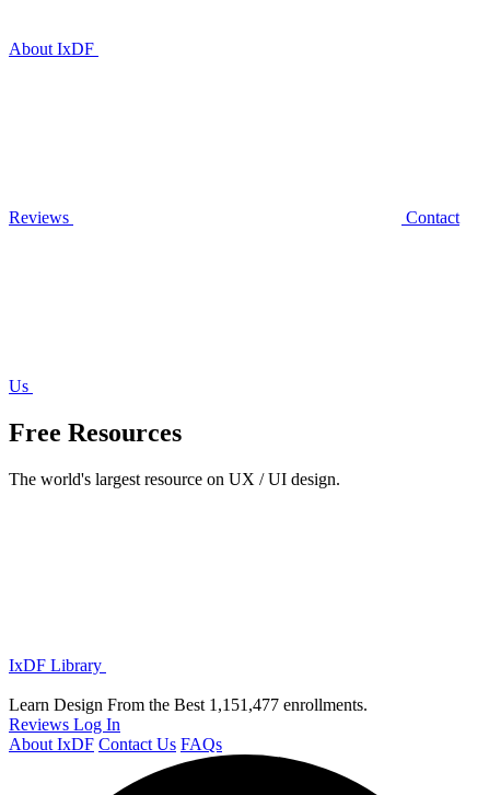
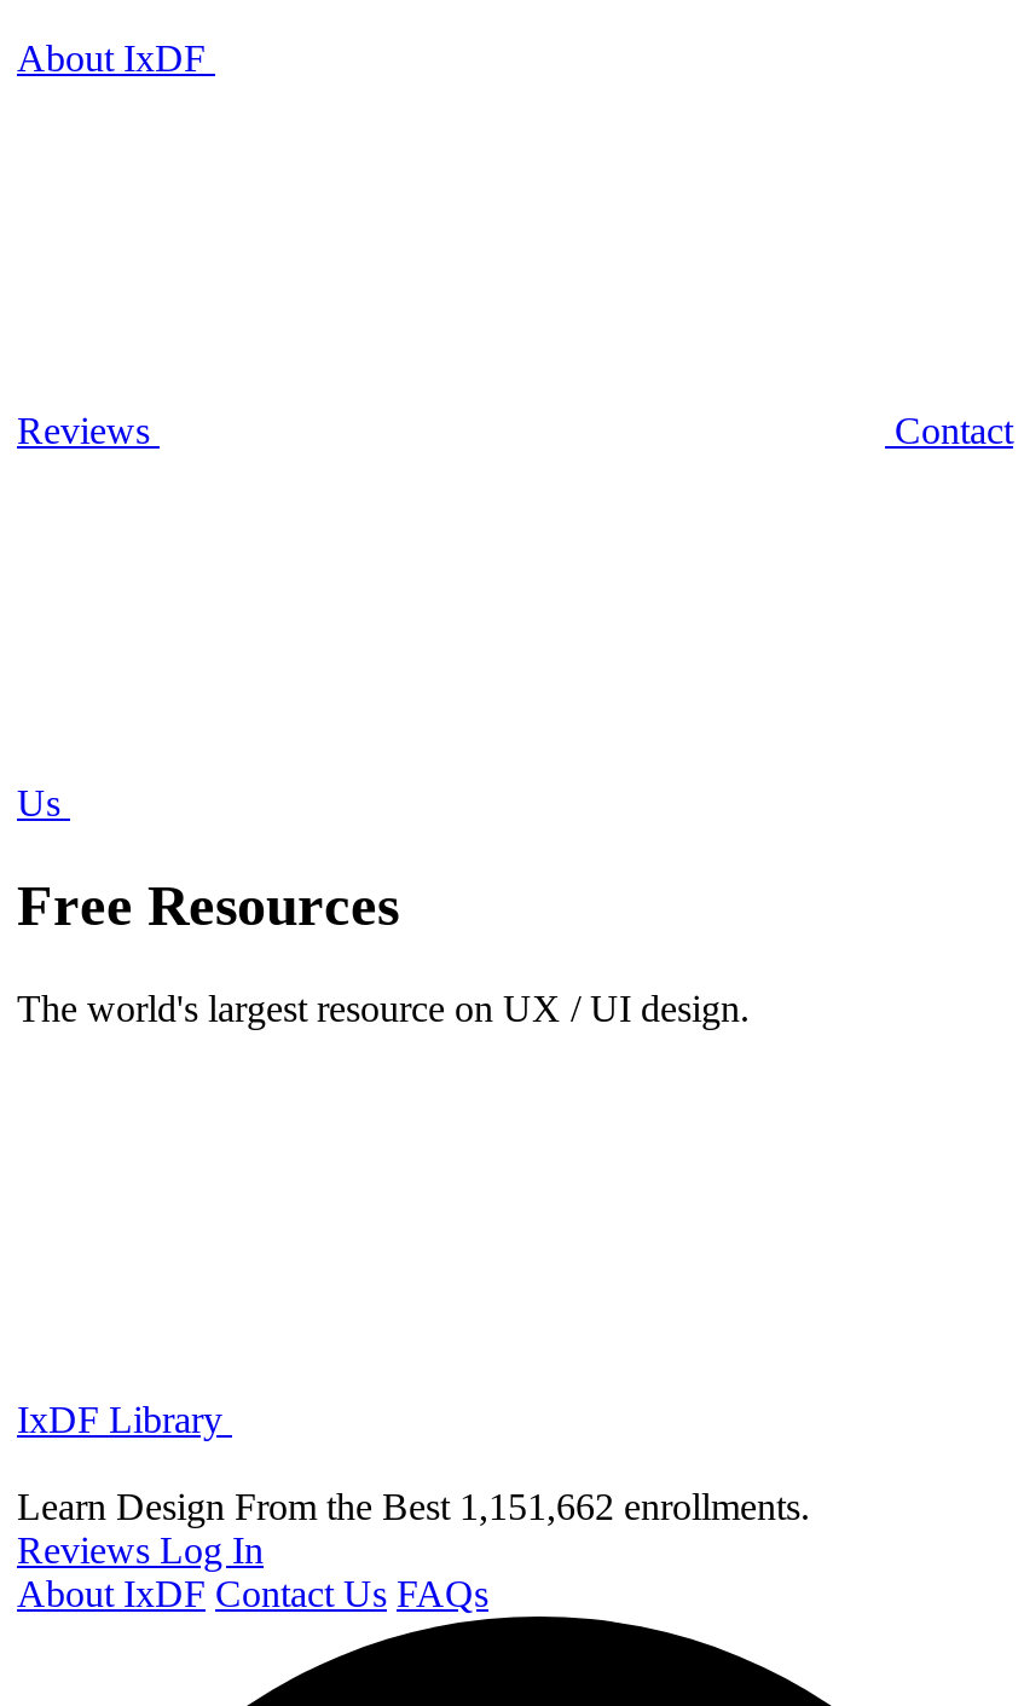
- Learn Design From the Best 1,151,477 enrollments.
+ Learn Design From the Best 1,151,662 enrollments.
